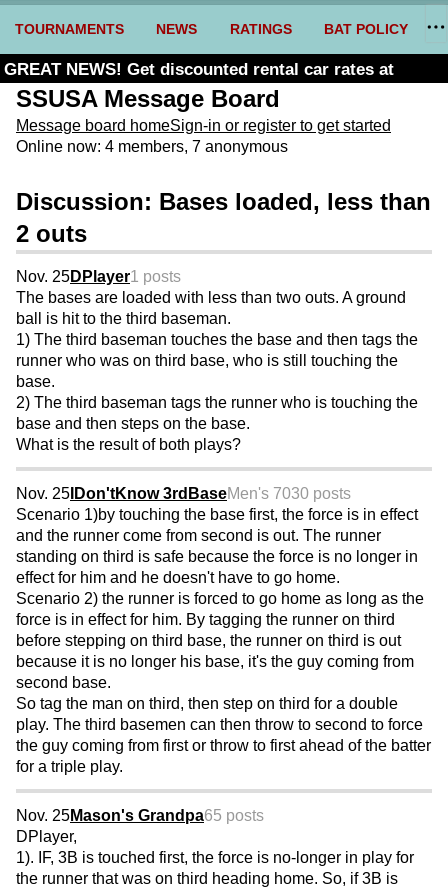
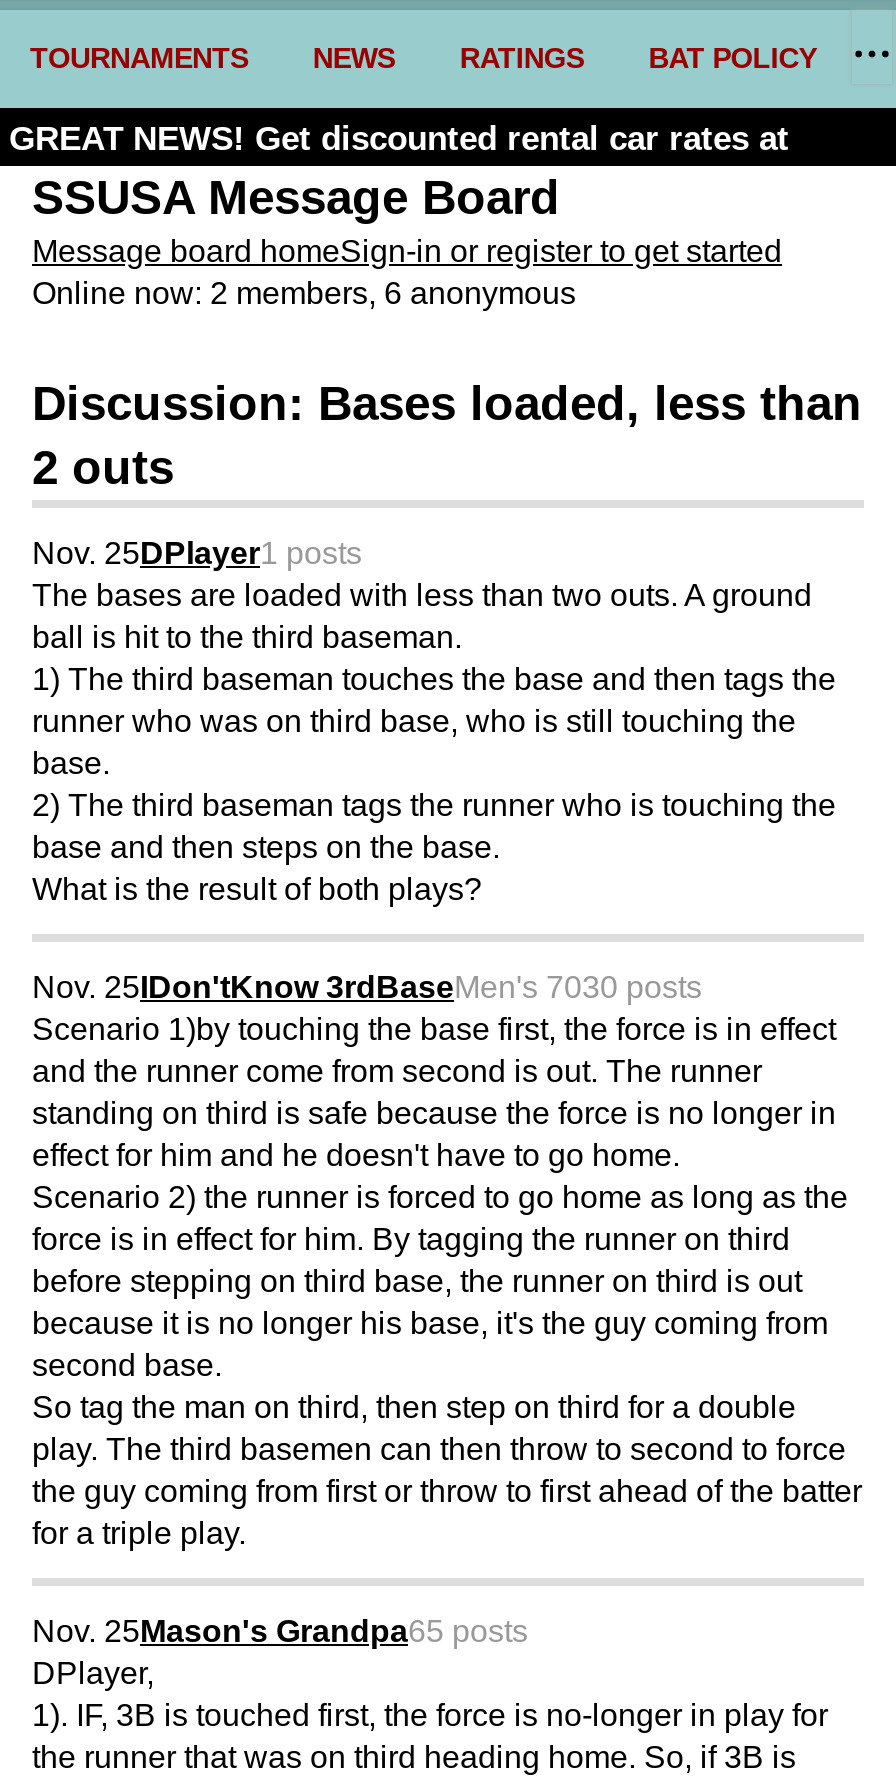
- Online now: 4 members, 7 anonymous
+ Online now: 2 members, 6 anonymous
